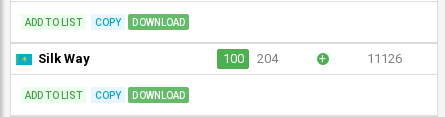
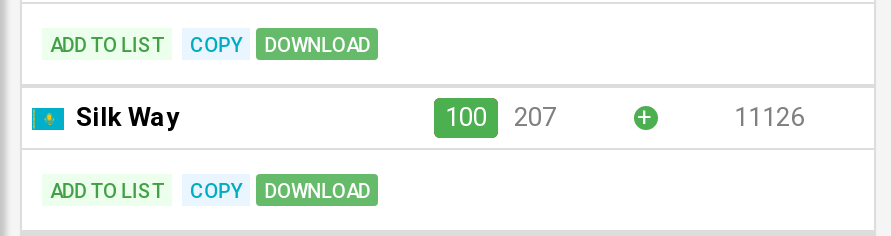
- 100 204
+ 100 207
